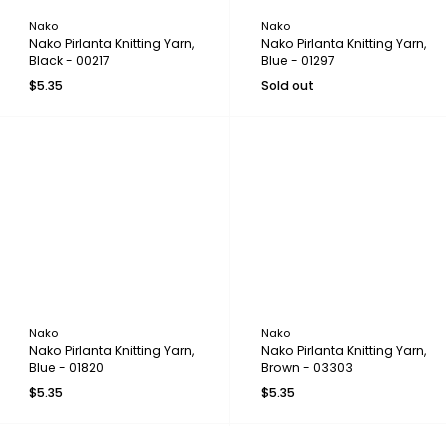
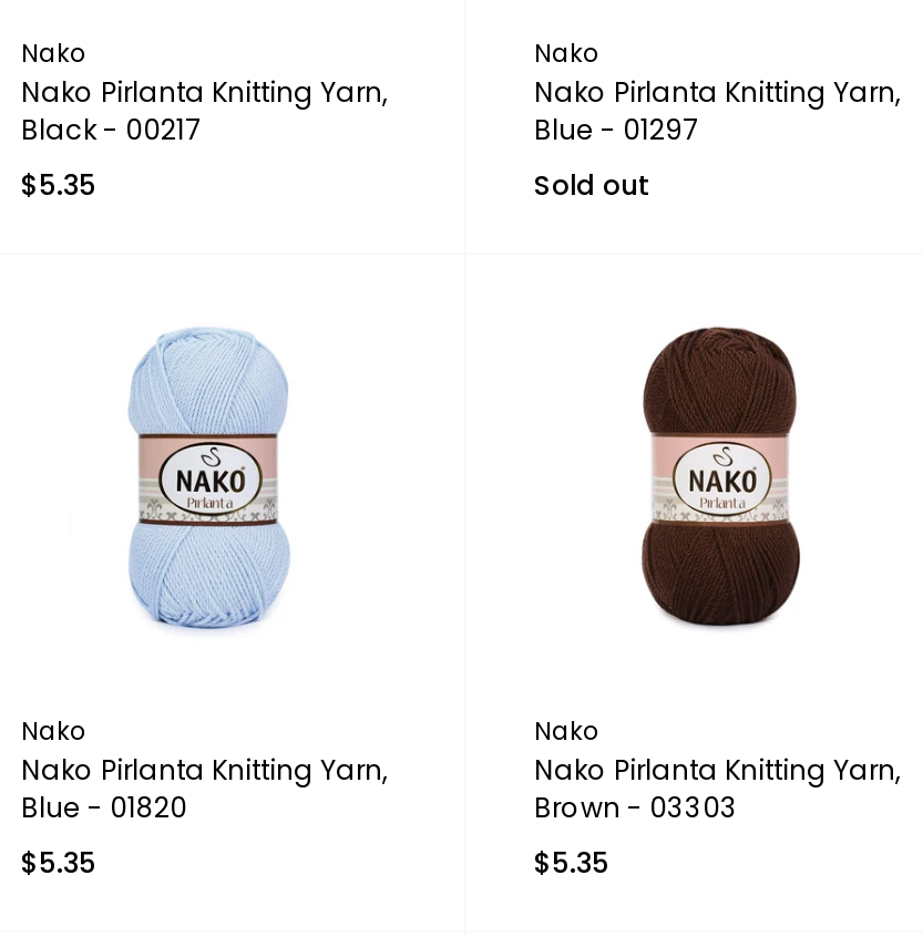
+ [image]

+ [image]
